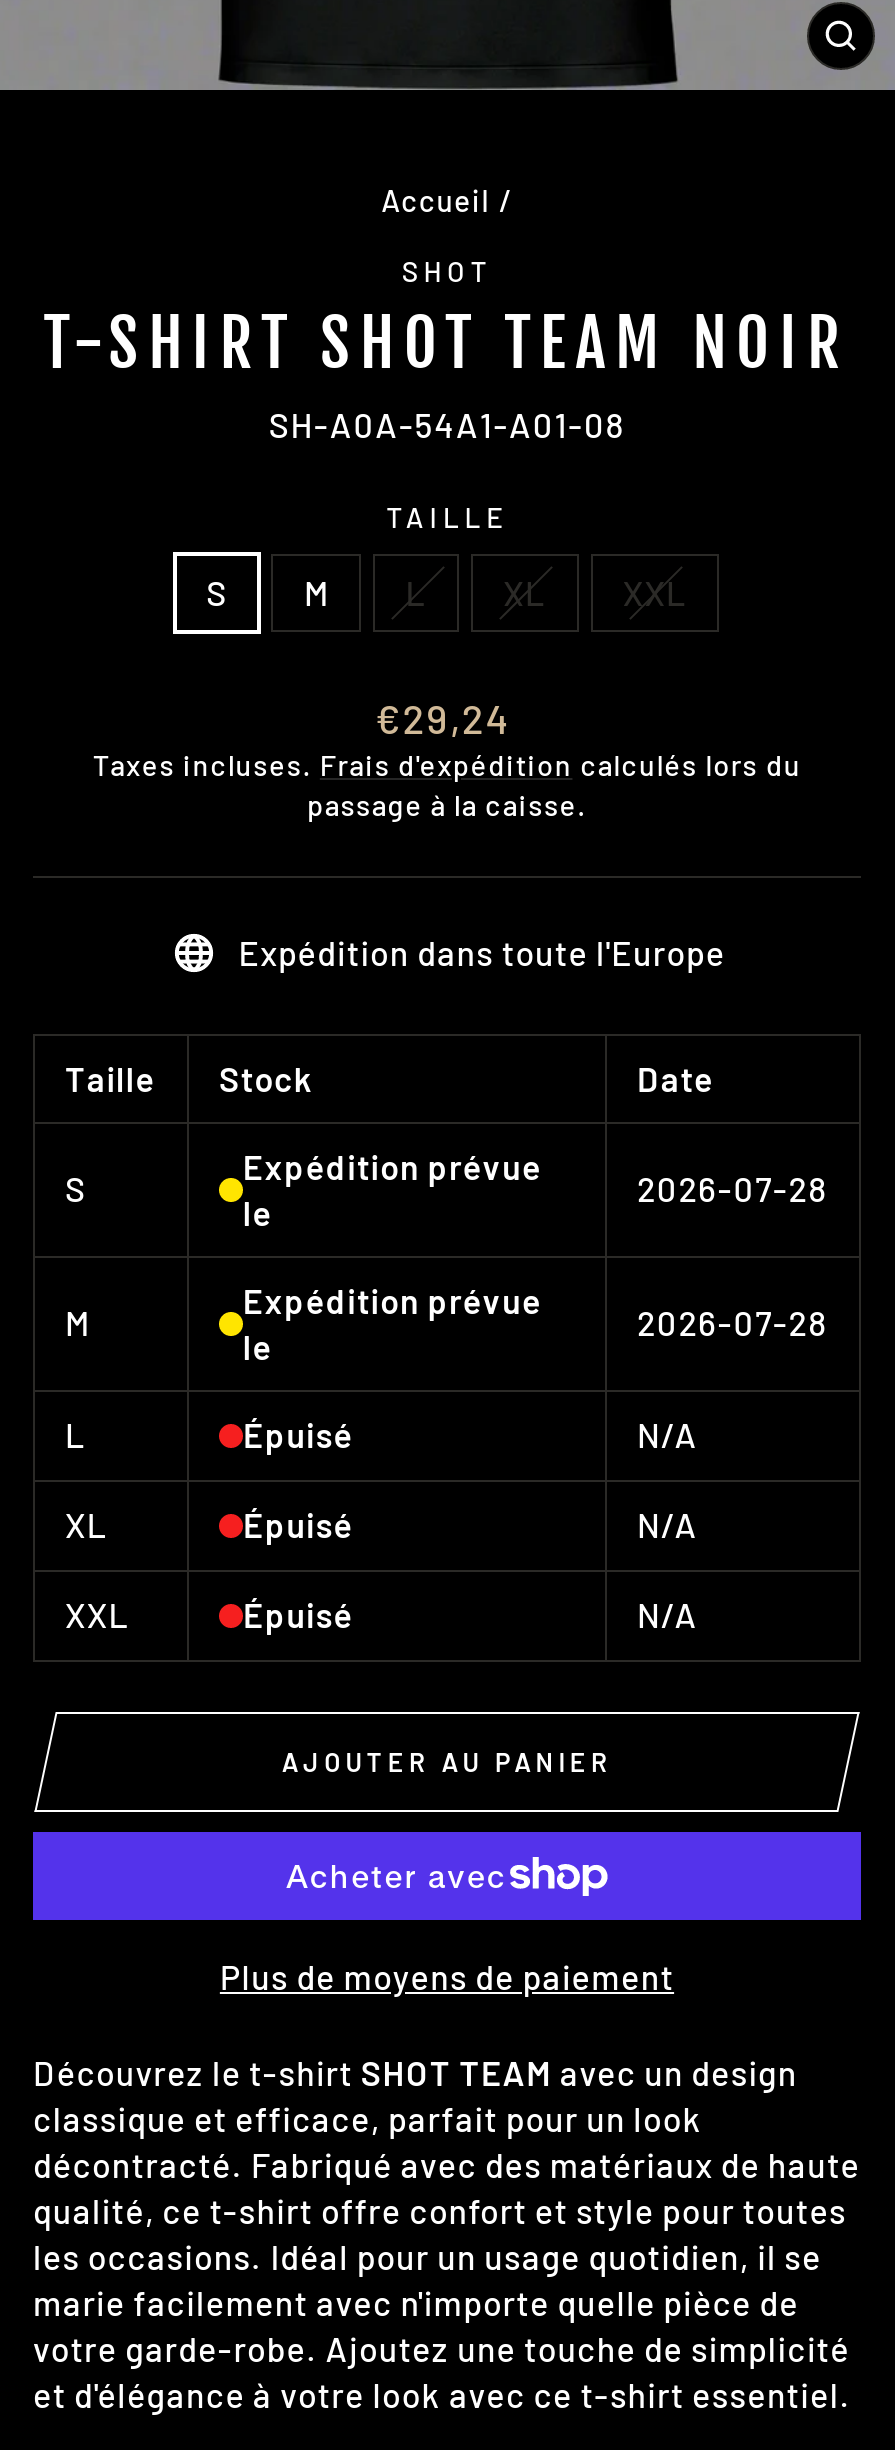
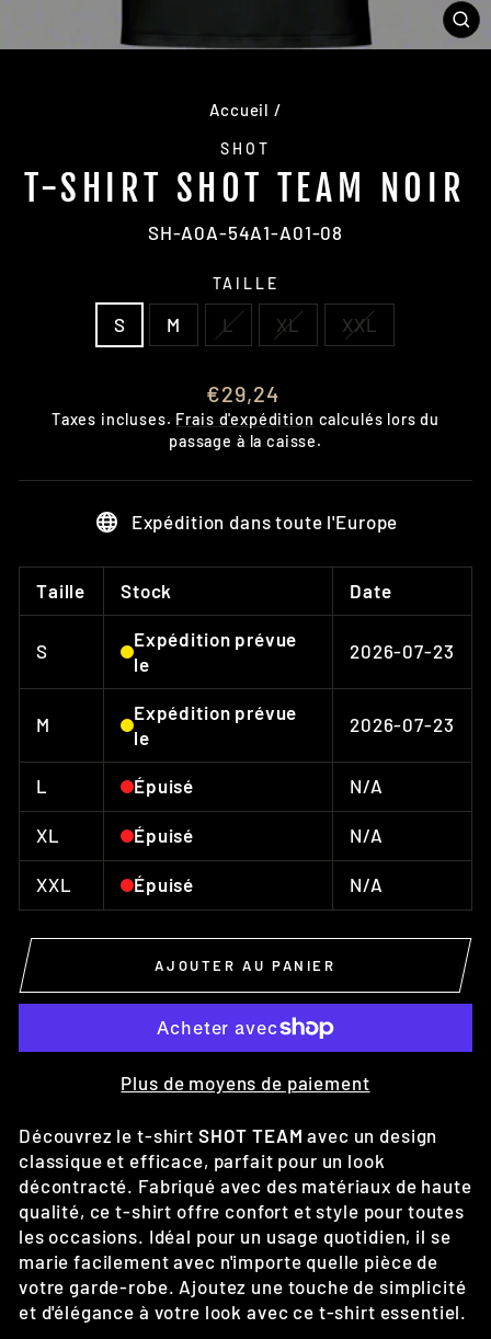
- 2026-07-28
+ 2026-07-23

- 2026-07-28
+ 2026-07-23
